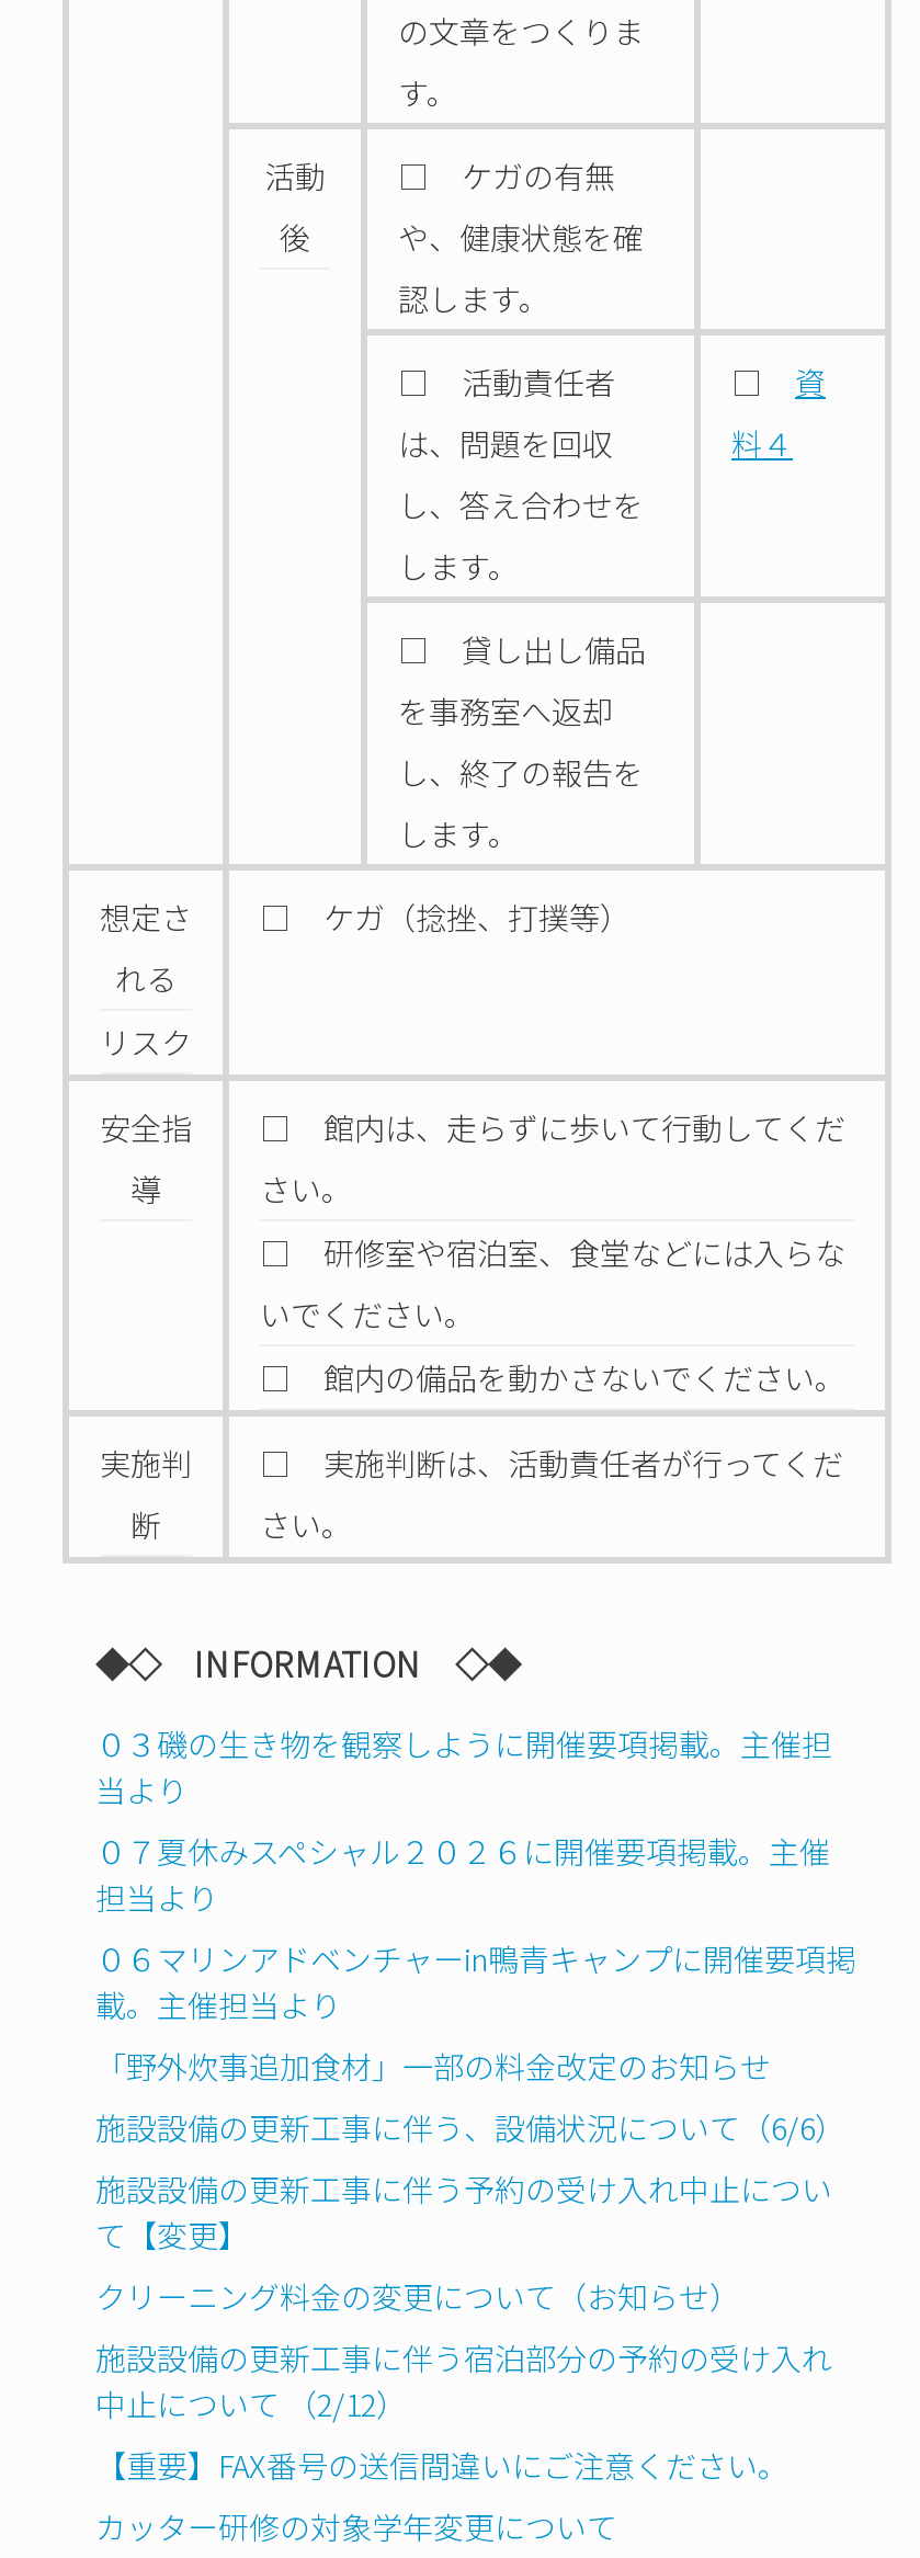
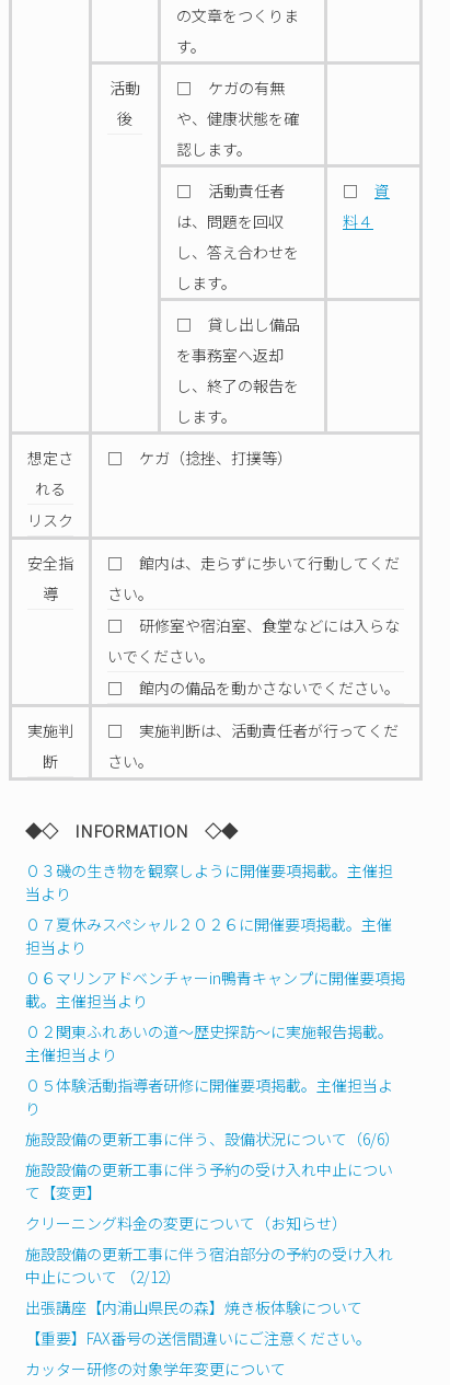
- 「野外炊事追加食材」一部の料金改定のお知らせ
+ ０２関東ふれあいの道～歴史探訪～に実施報告掲載。
+ 主催担当より
+ ０５体験活動指導者研修に開催要項掲載。主催担当よ
+ り

+ 出張講座【内浦山県民の森】焼き板体験について
